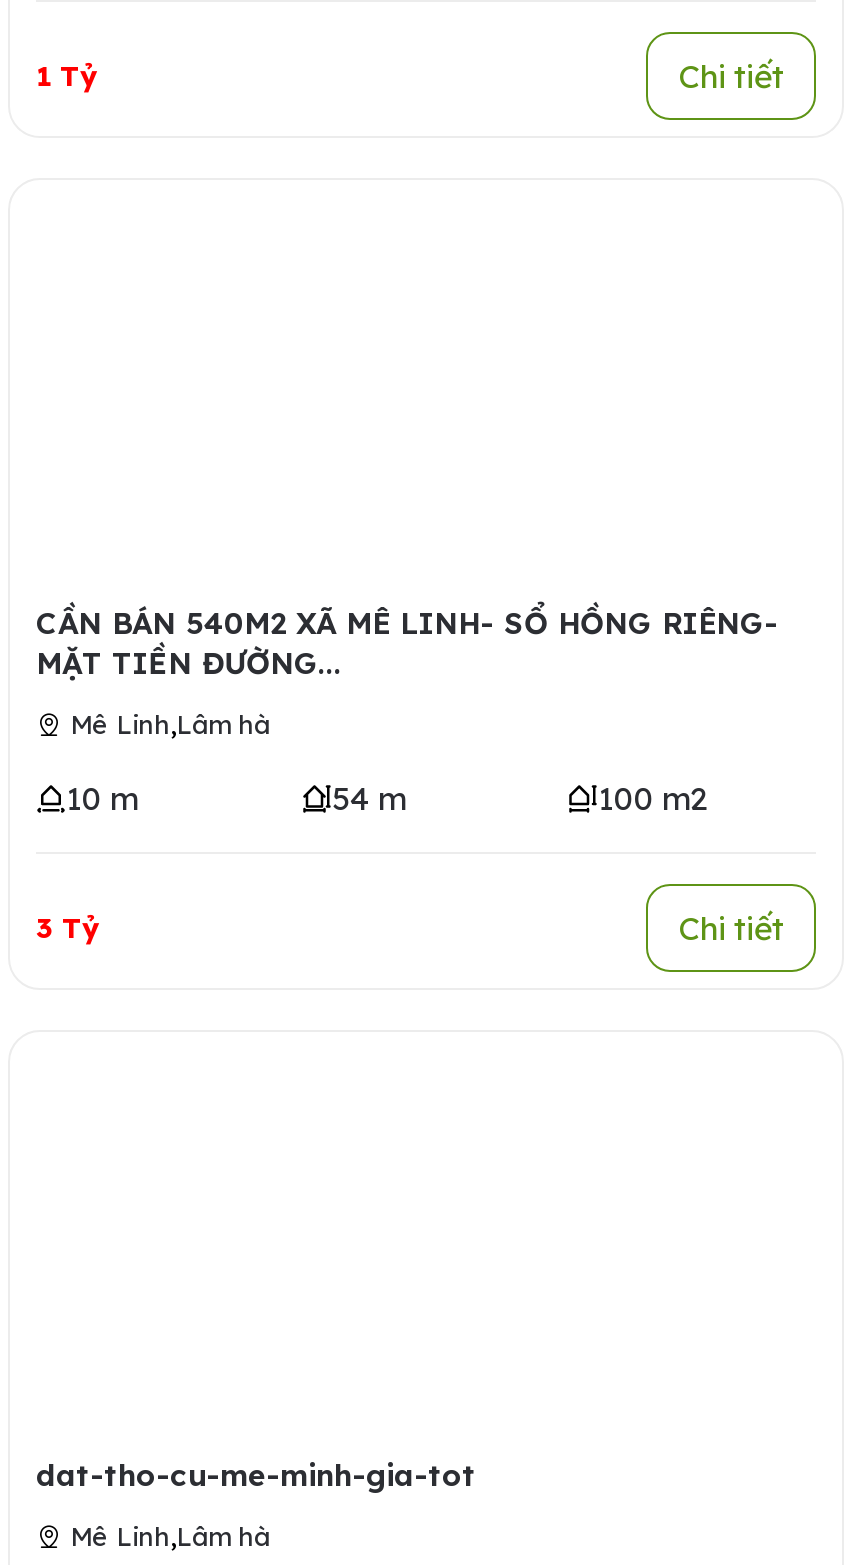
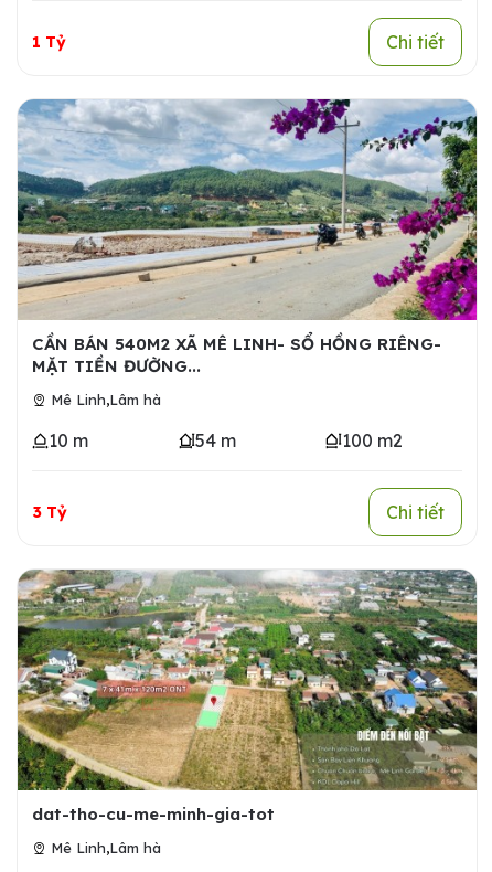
+ [image]

+ [image]
